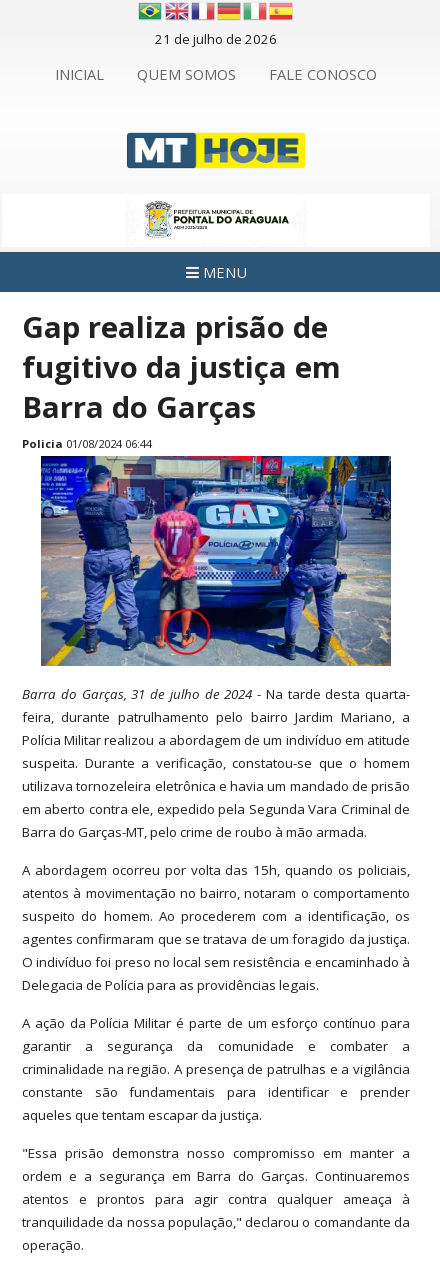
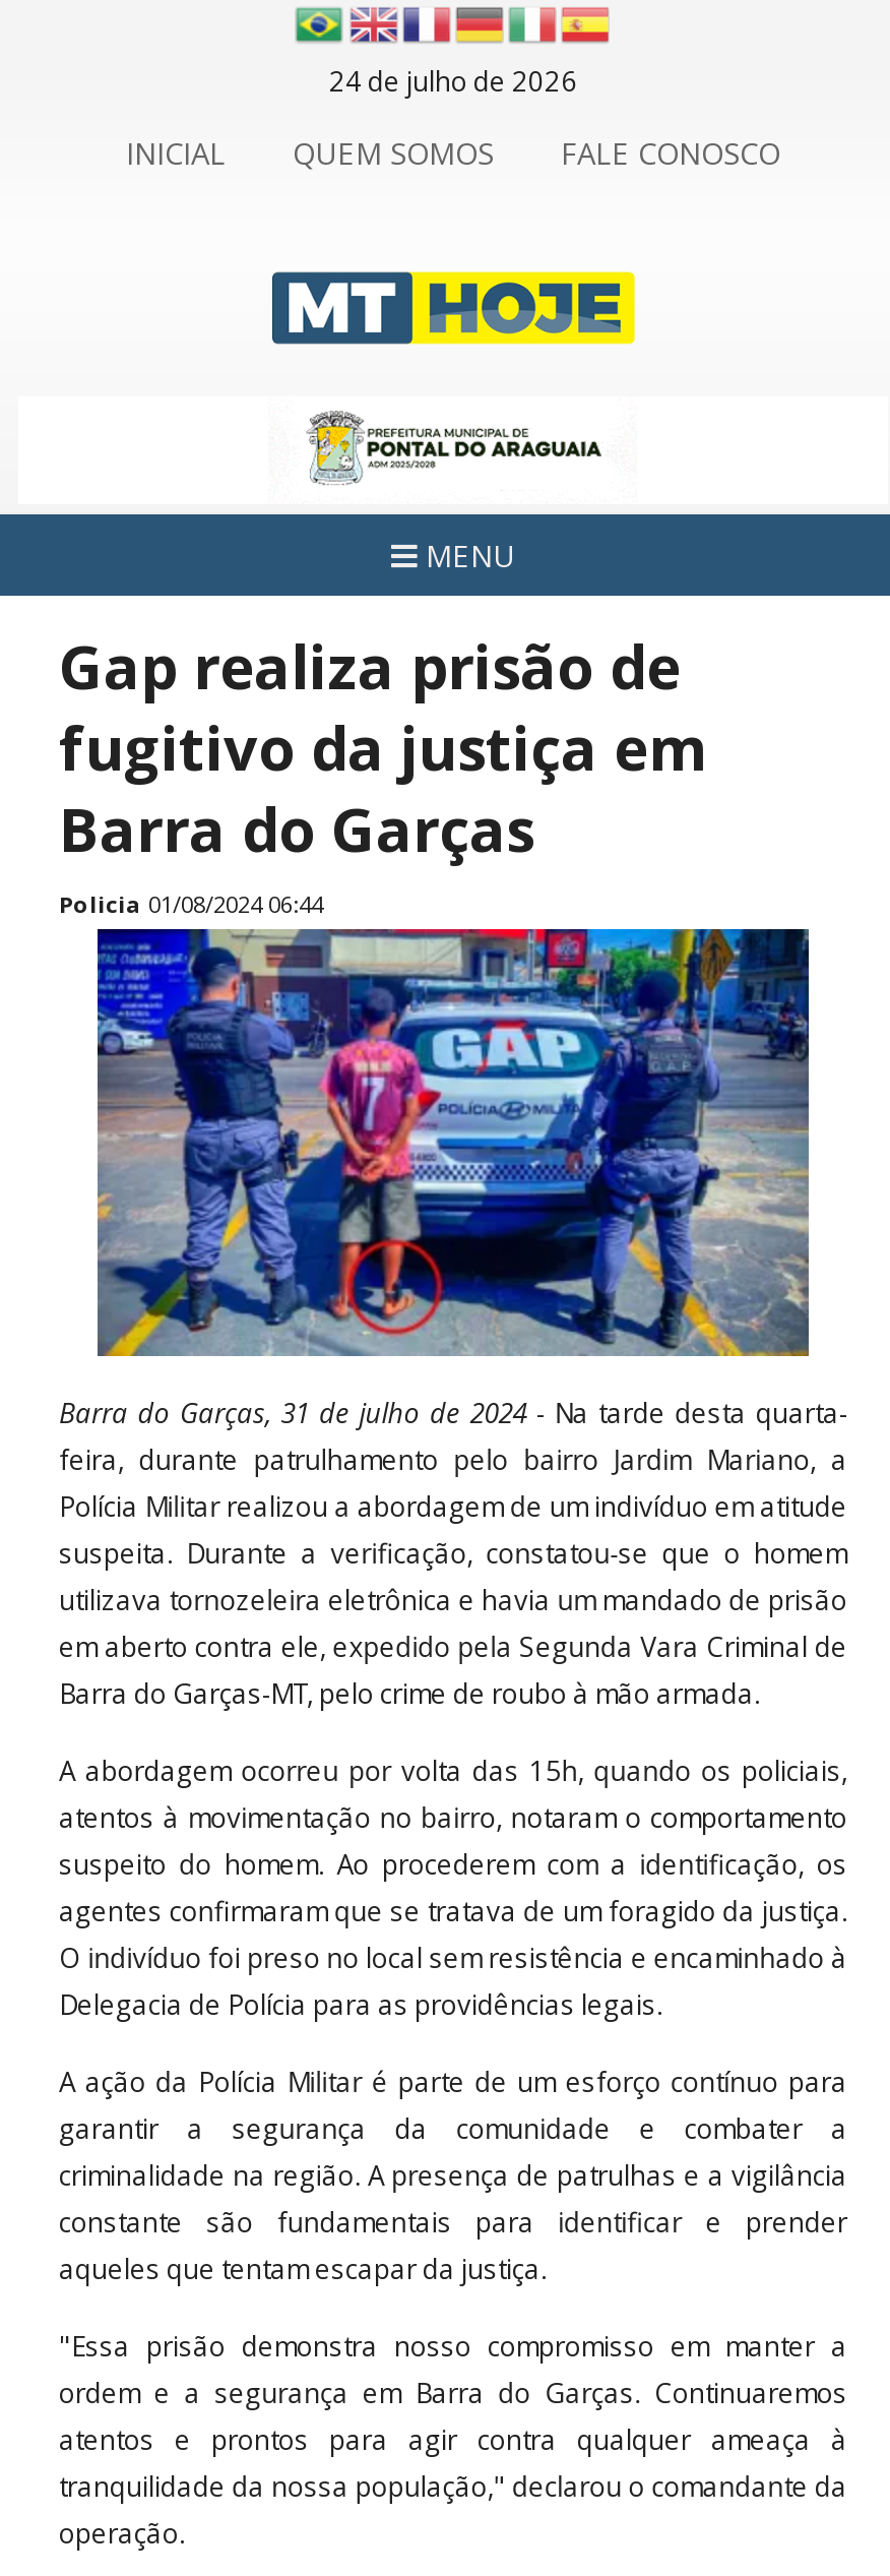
- 21 de julho de 2026
+ 24 de julho de 2026
